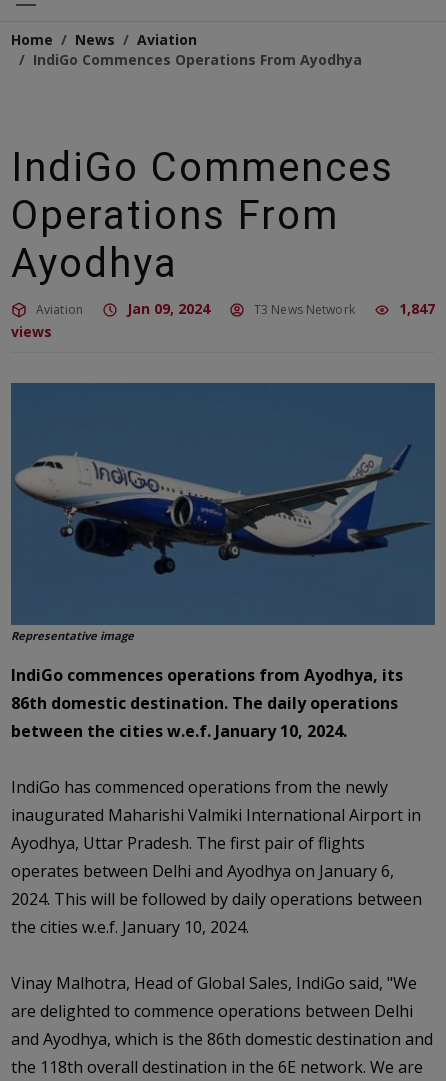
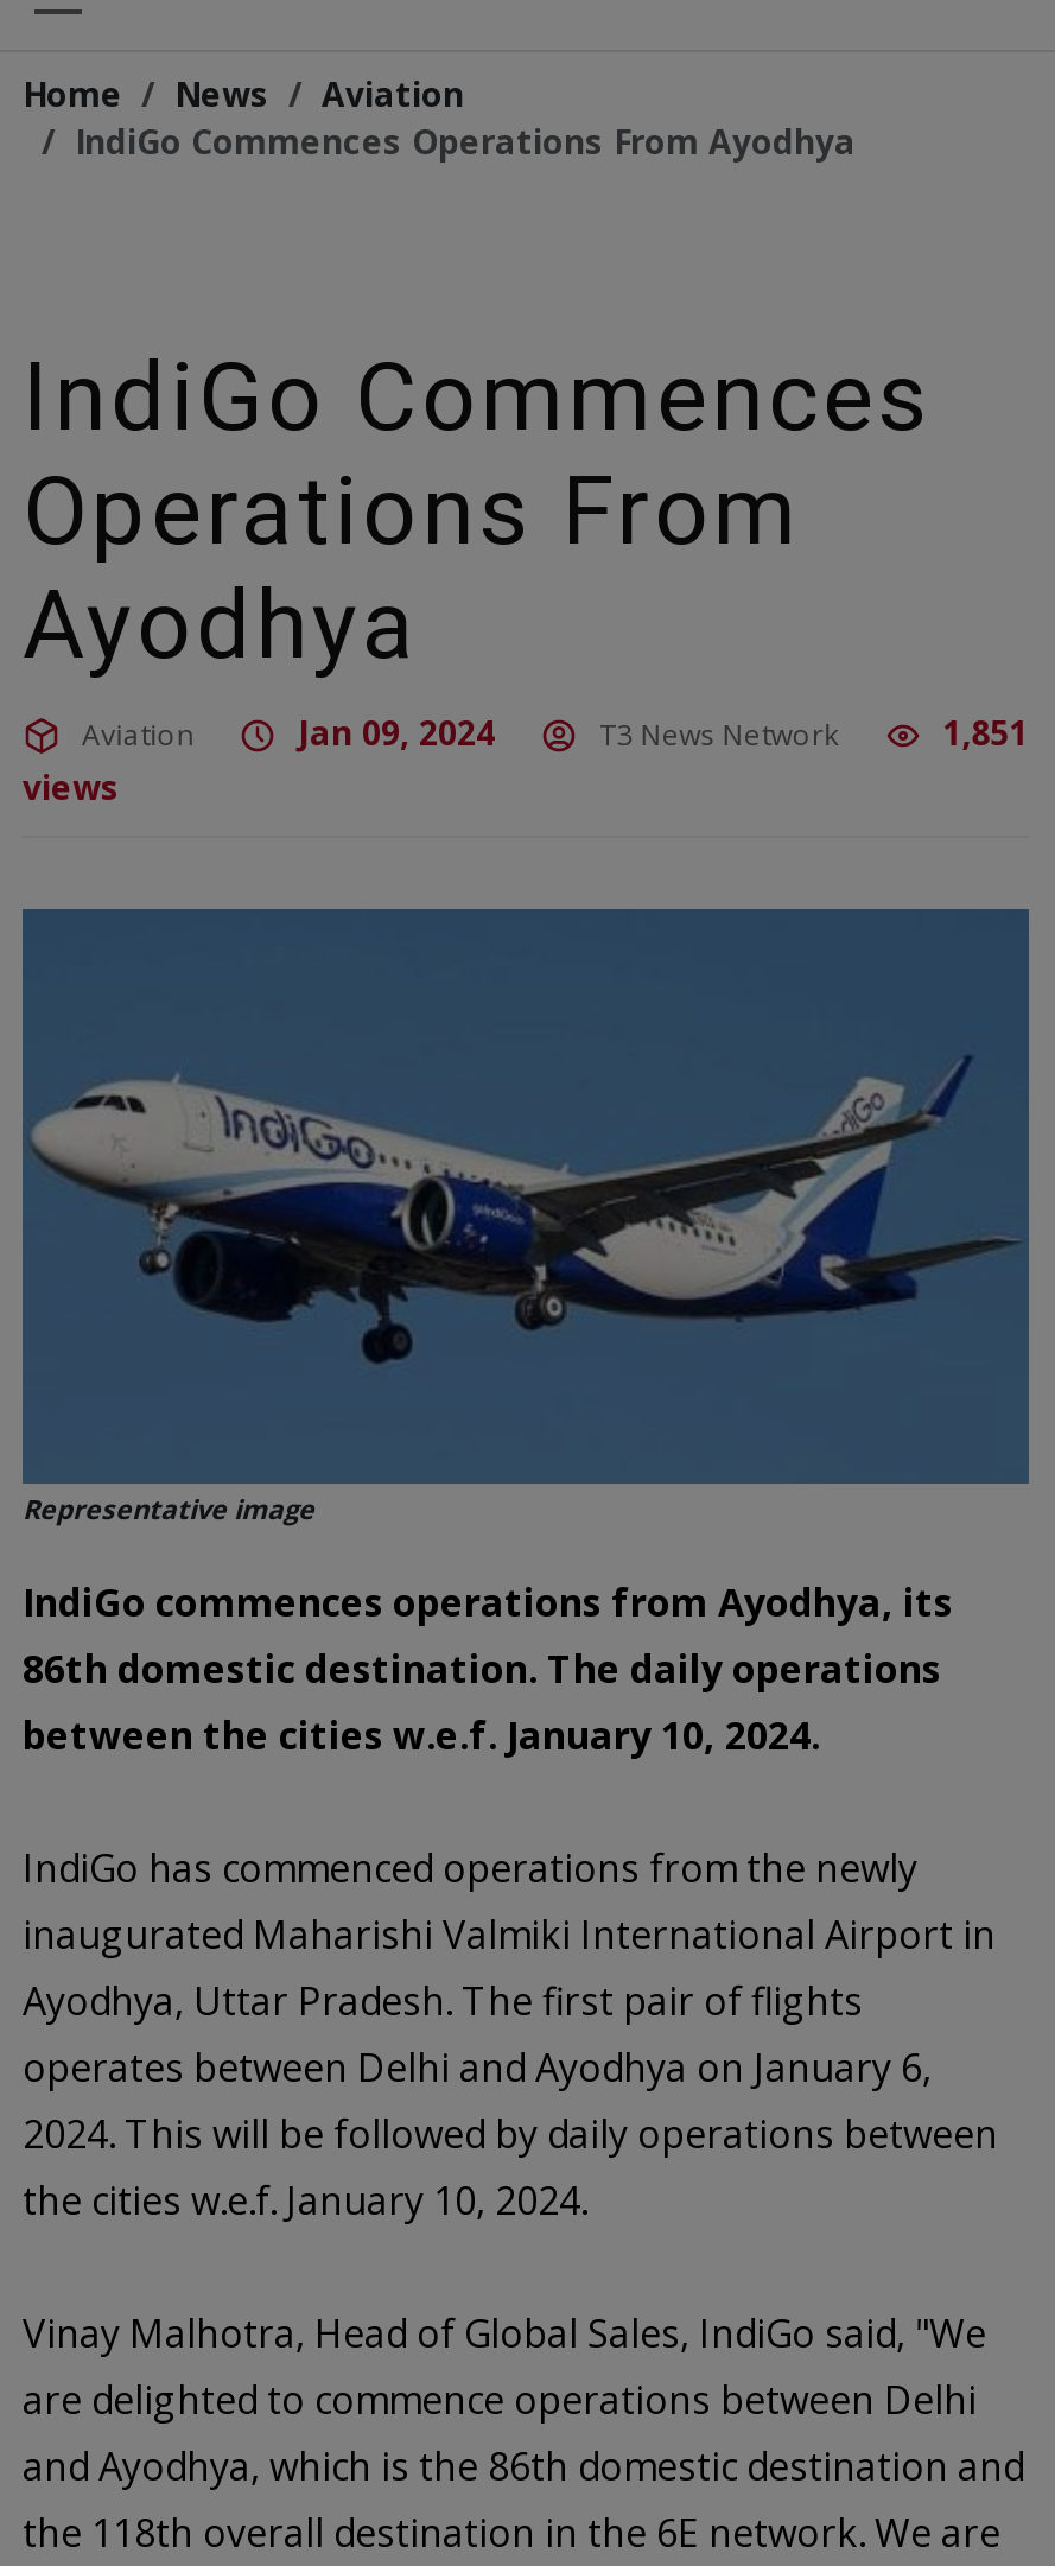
- 1,847
+ 1,851
